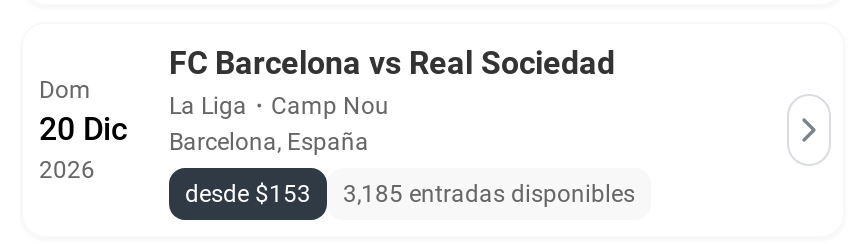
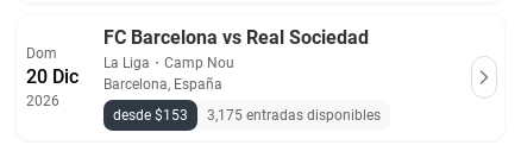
- 3,185 entradas disponibles
+ 3,175 entradas disponibles
